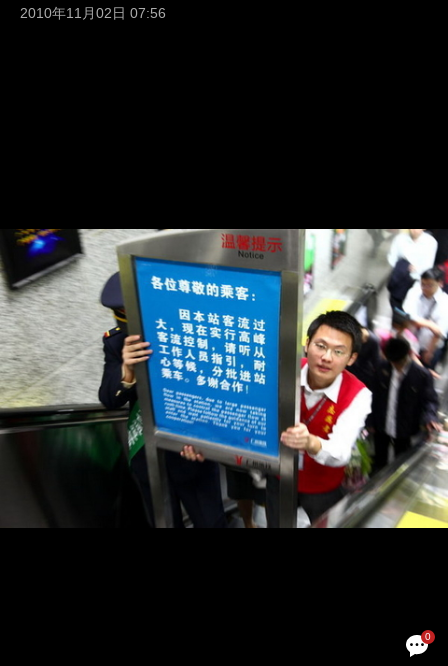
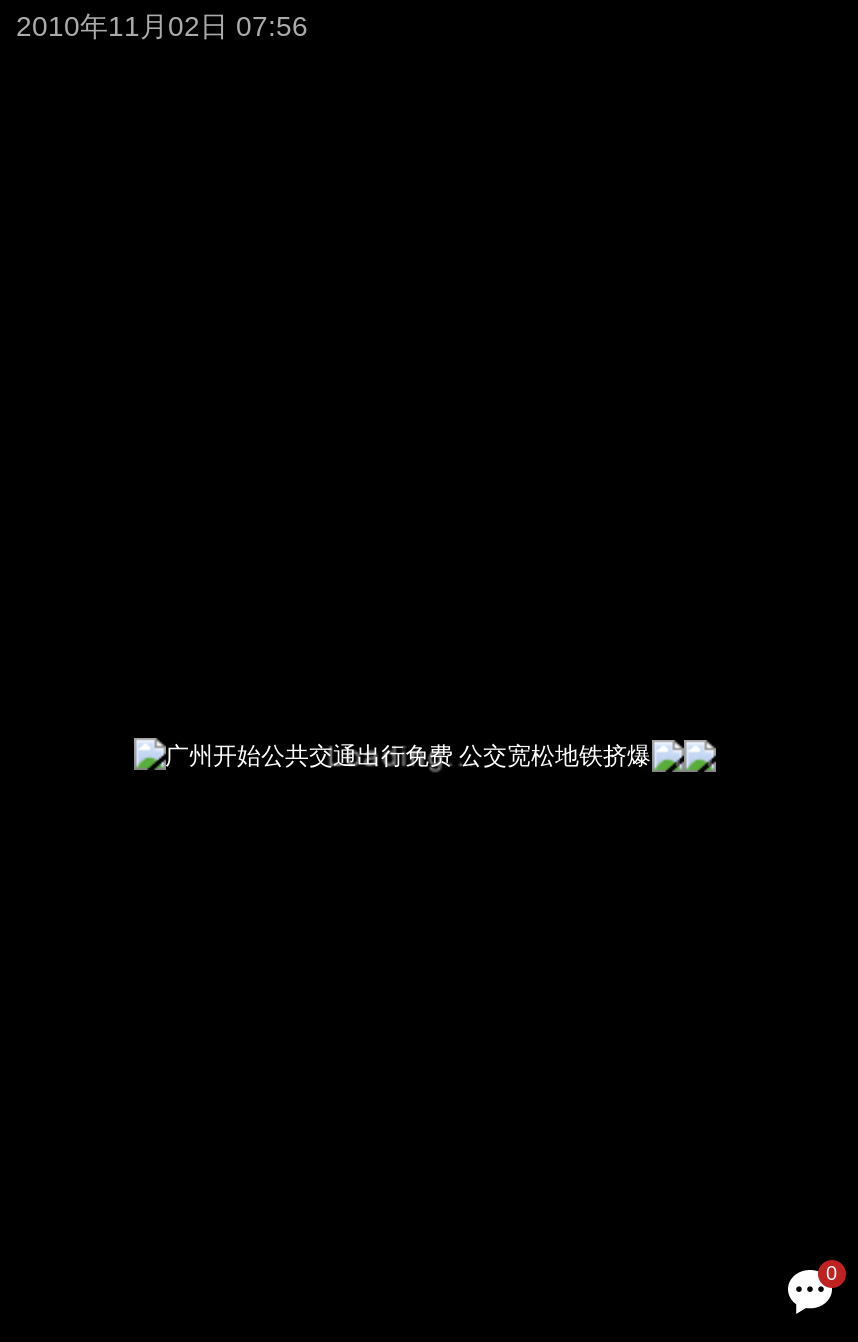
- [image]
